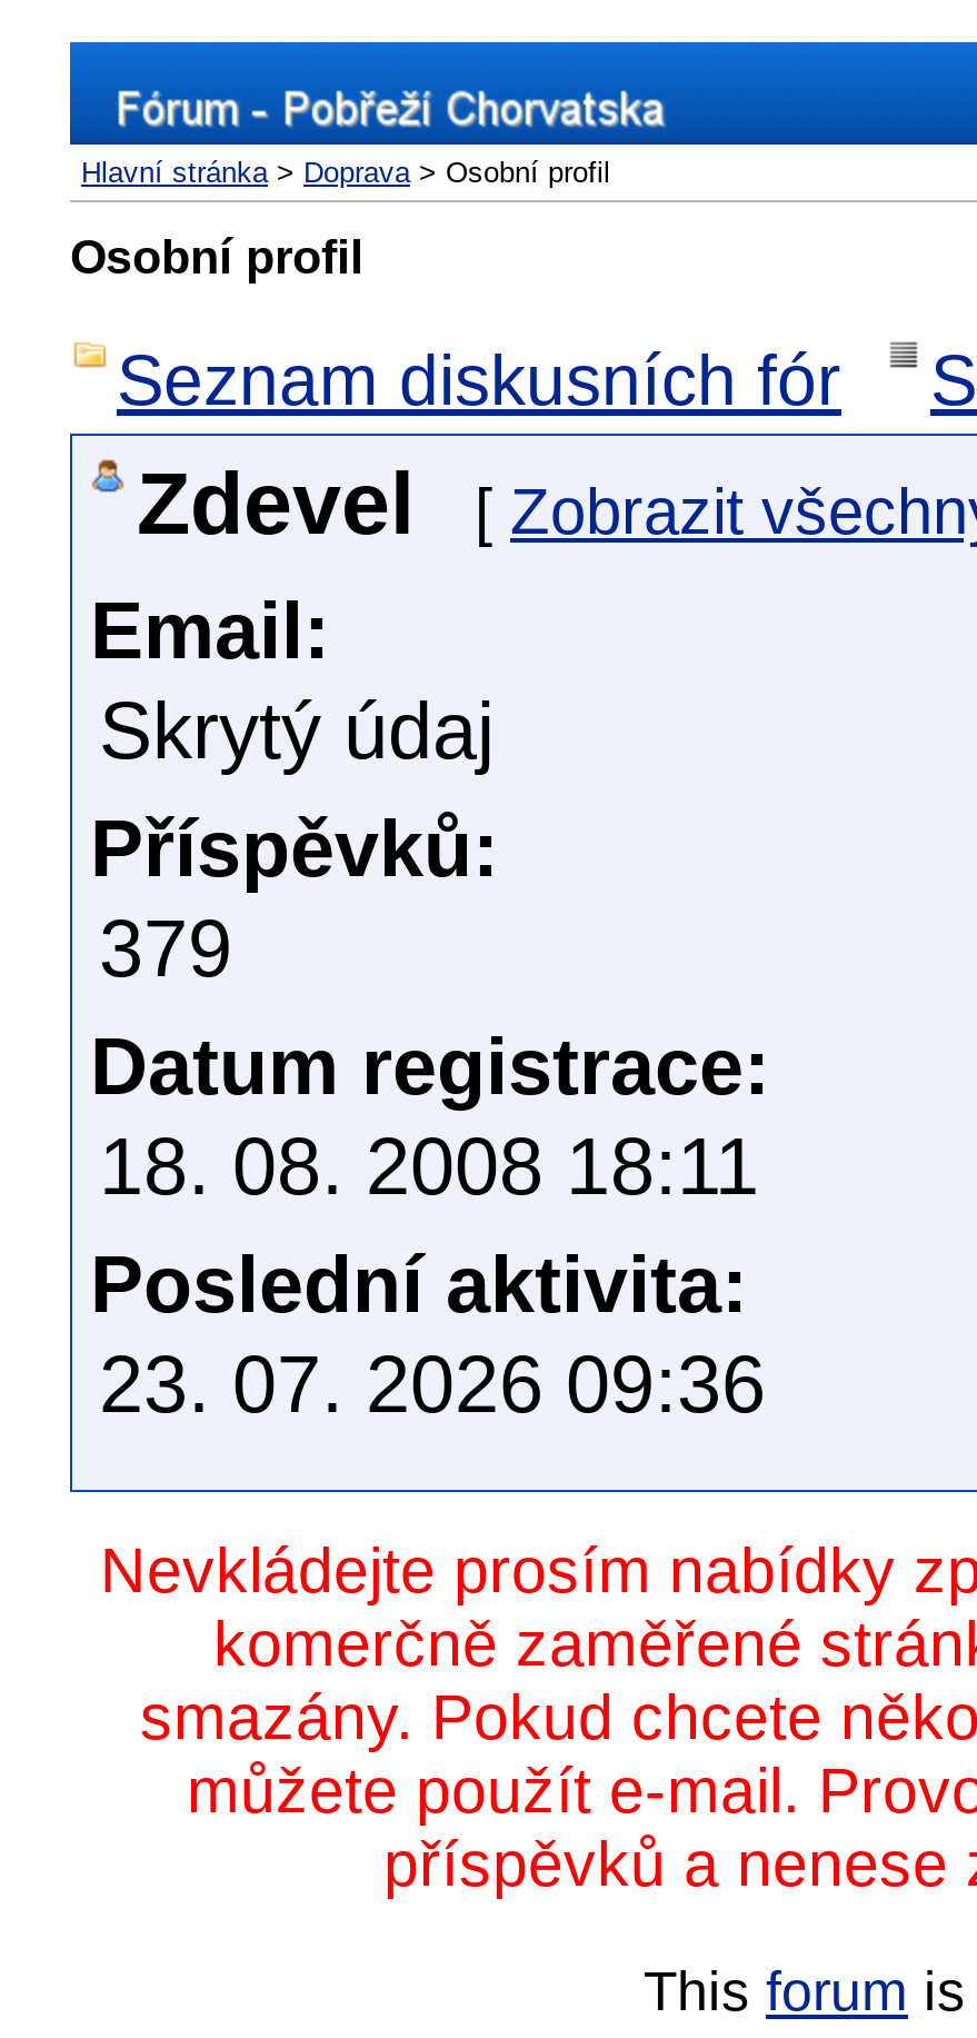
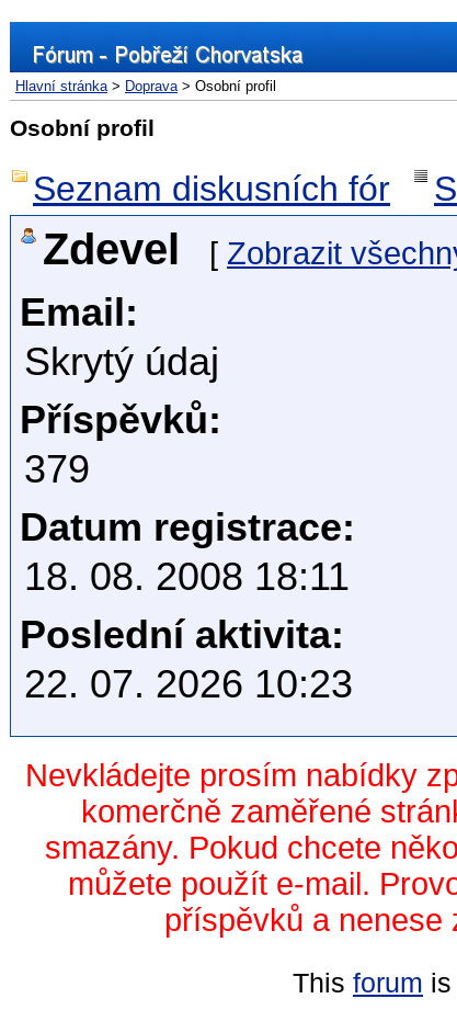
- 23. 07. 2026 09:36
+ 22. 07. 2026 10:23
